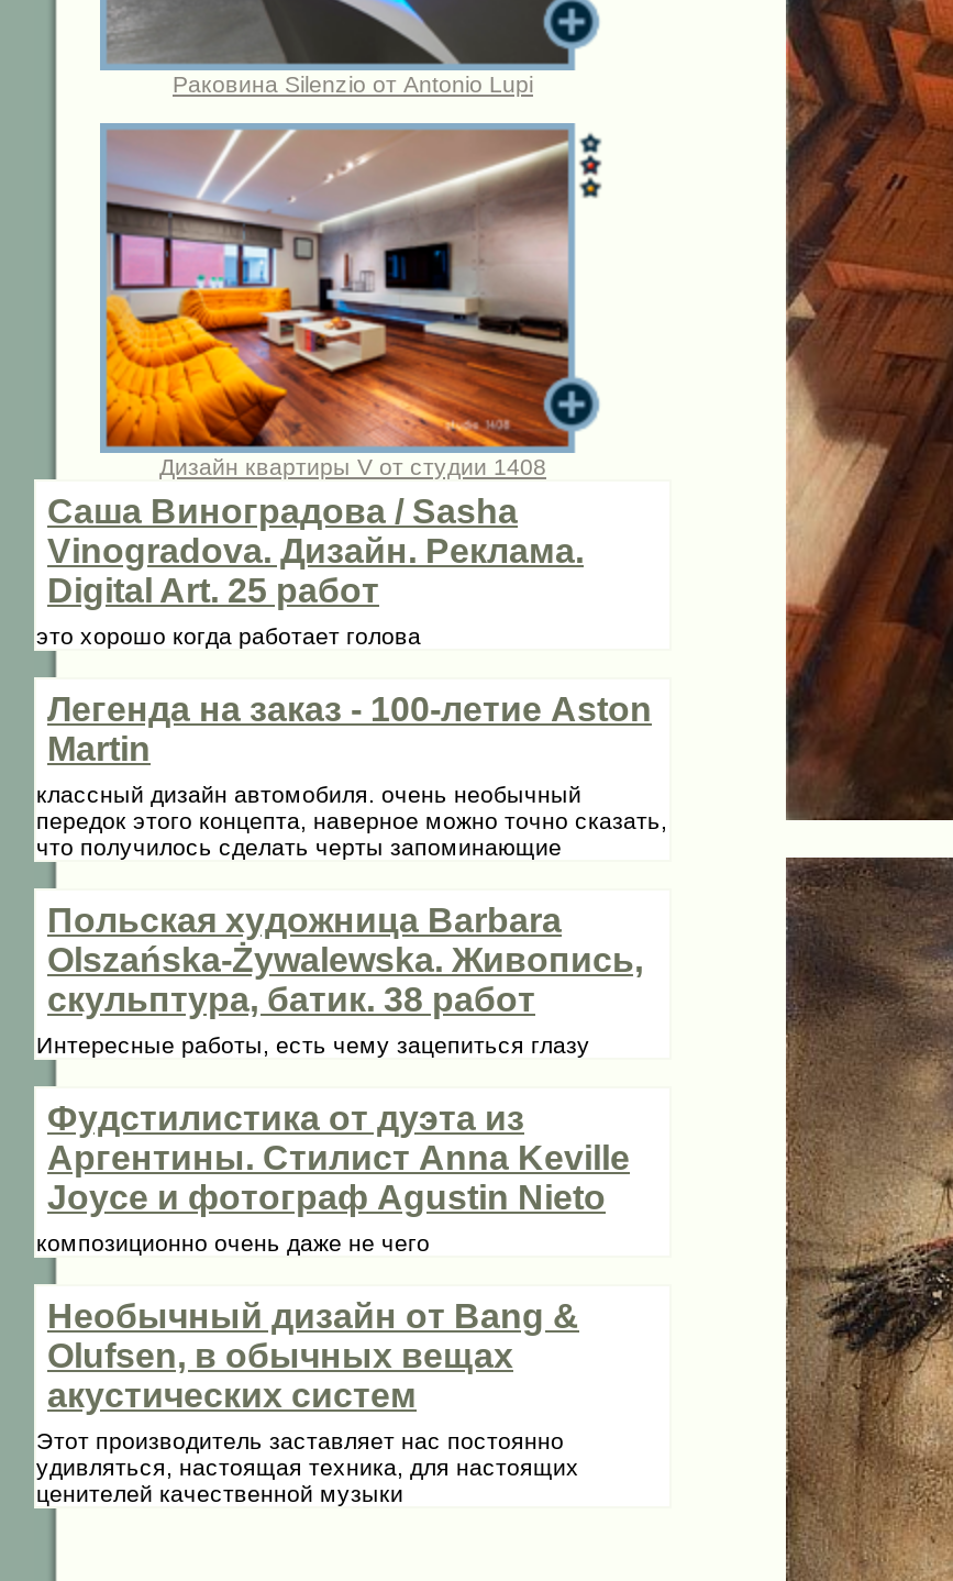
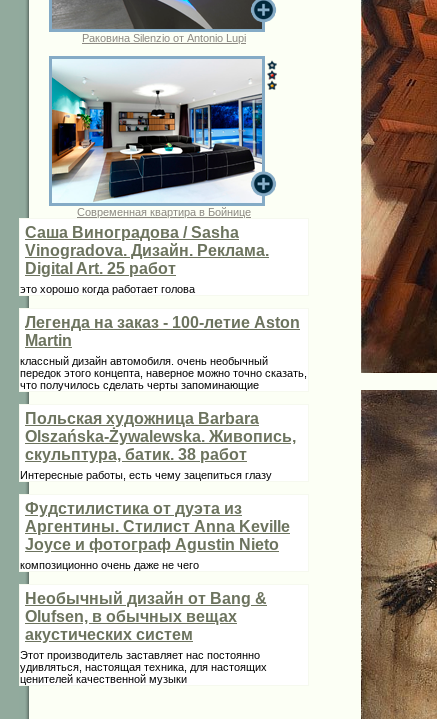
- [image]
- Дизайн квартиры V от студии 1408
+ [image]
+ Современная квартира в Бойнице
